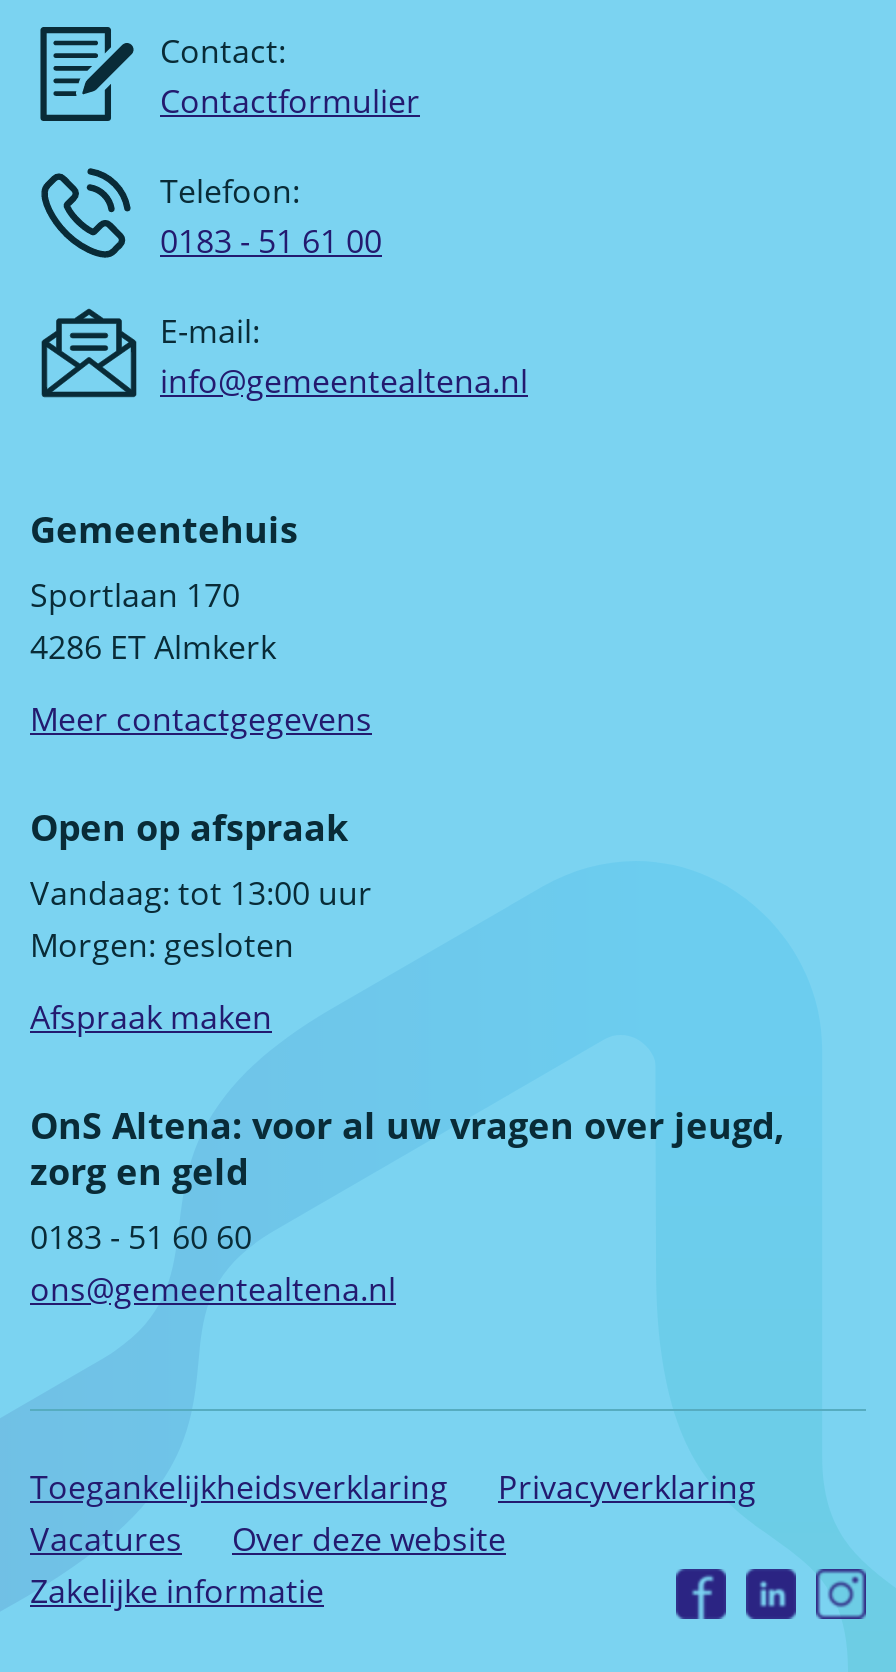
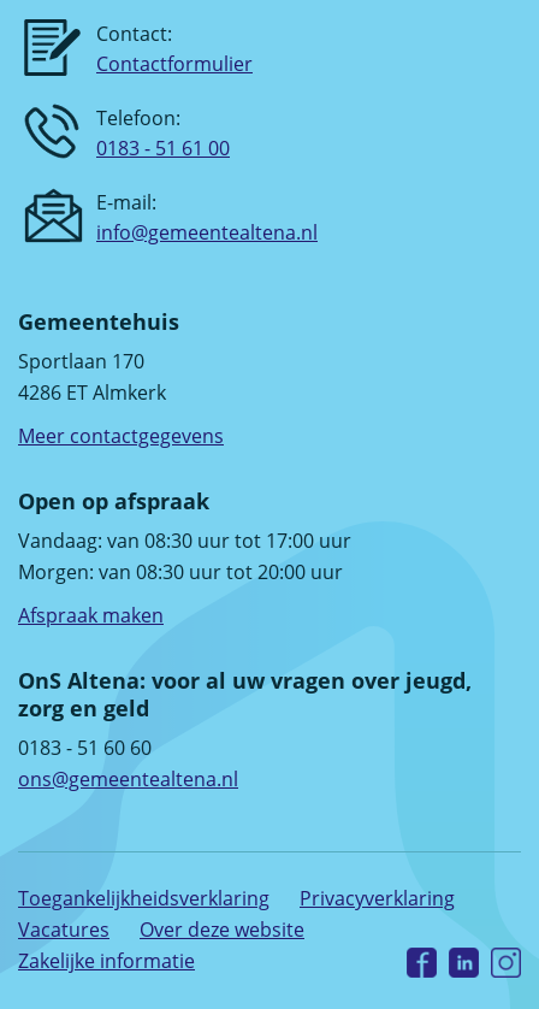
- Vandaag: tot 13:00 uur
- Morgen: gesloten
+ Vandaag: van 08:30 uur tot 17:00 uur
+ Morgen: van 08:30 uur tot 20:00 uur
